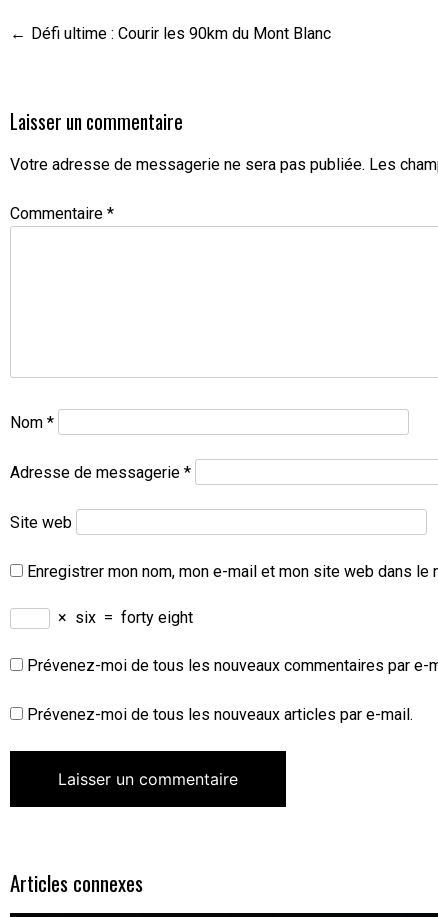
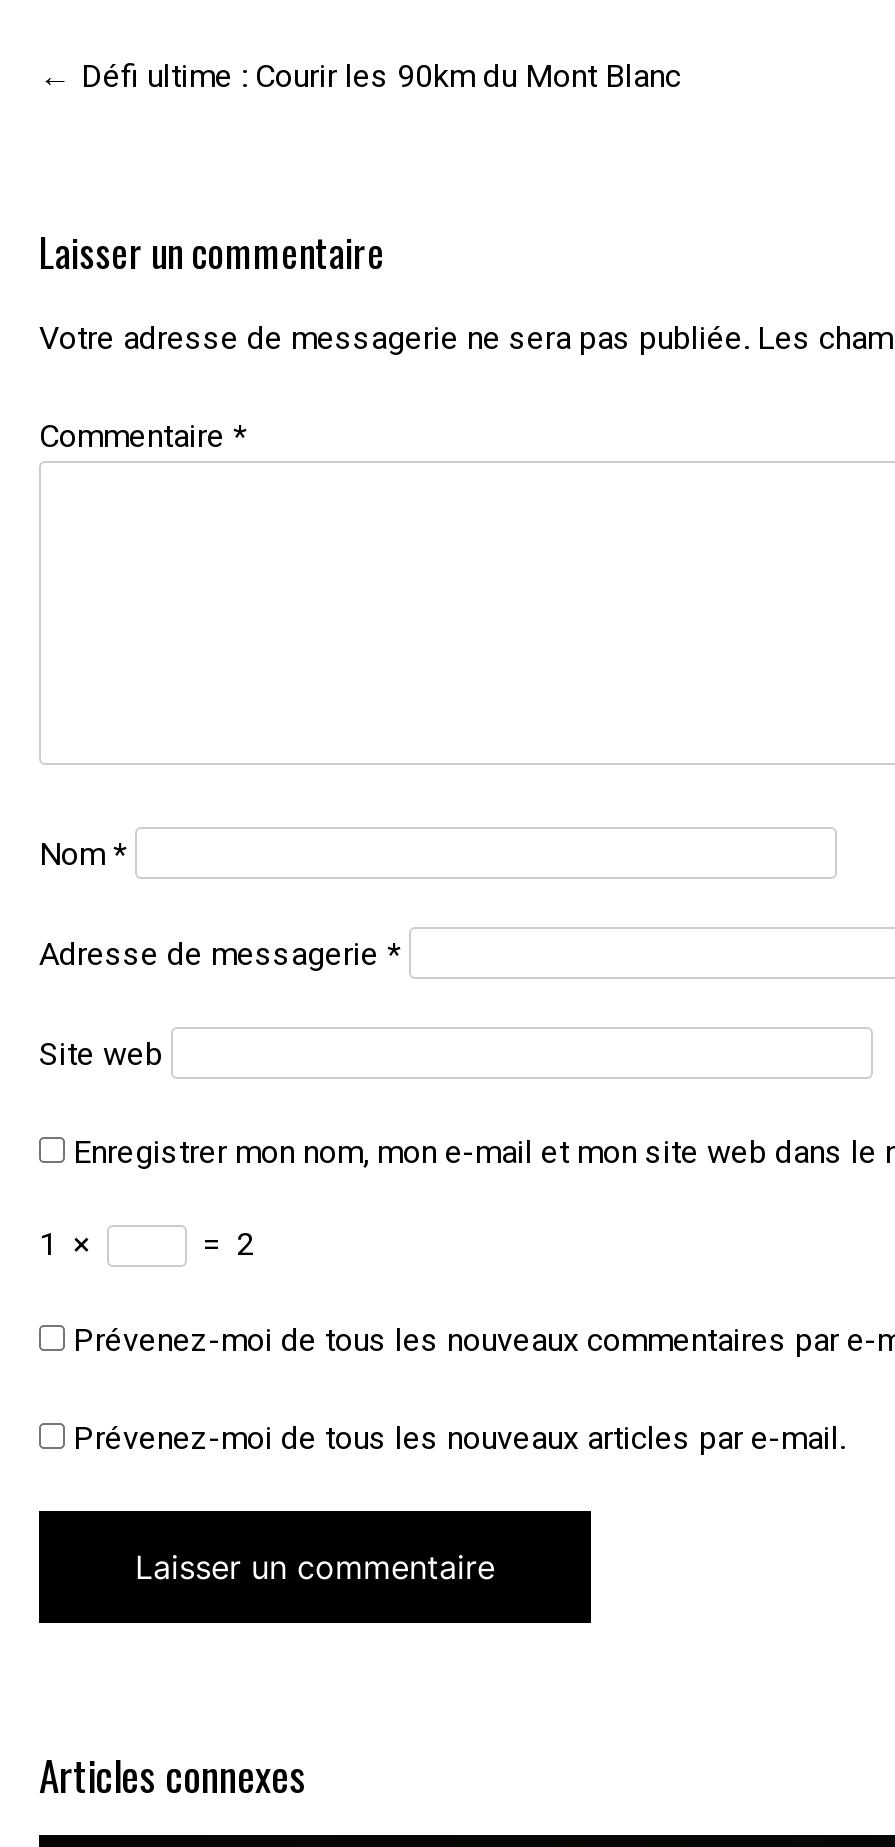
- × six = forty eight
+ 1 ×
+ = 2
